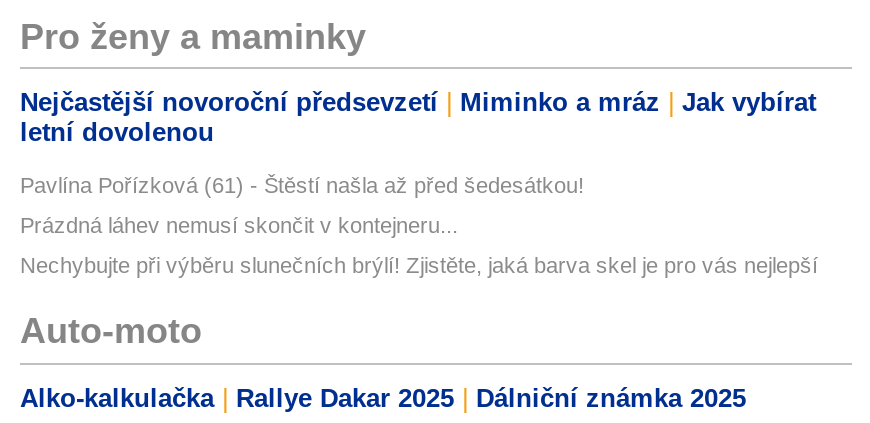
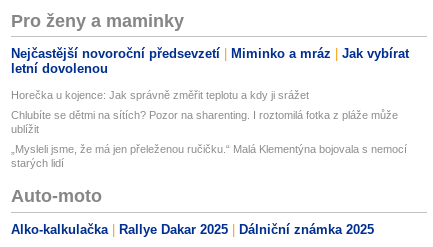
- Pavlína Pořízková (61) - Štěstí našla až před šedesátkou!
+ Horečka u kojence: Jak správně změřit teplotu a kdy ji srážet

- Prázdná láhev nemusí skončit v kontejneru...
+ Chlubíte se dětmi na sítích? Pozor na sharenting. I roztomilá fotka z pláže může
+ ublížit

- Nechybujte při výběru slunečních brýlí! Zjistěte, jaká barva skel je pro vás nejlepší
+ „Mysleli jsme, že má jen přeleženou ručičku.“ Malá Klementýna bojovala s nemocí
+ starých lidí
